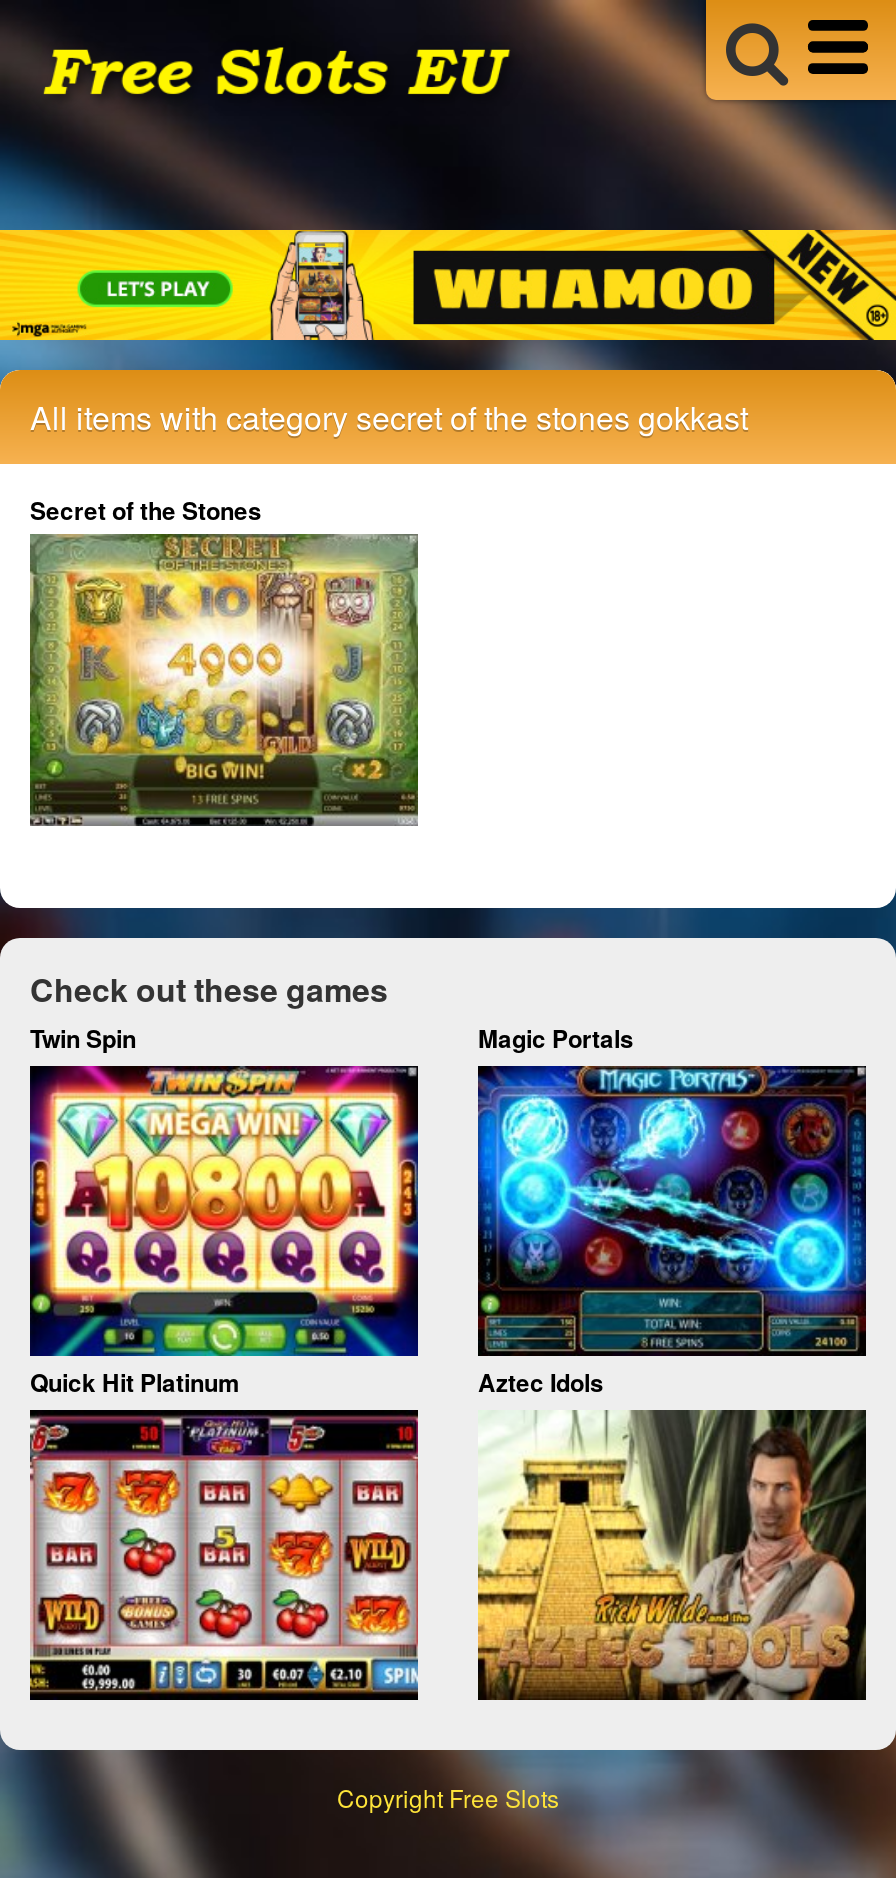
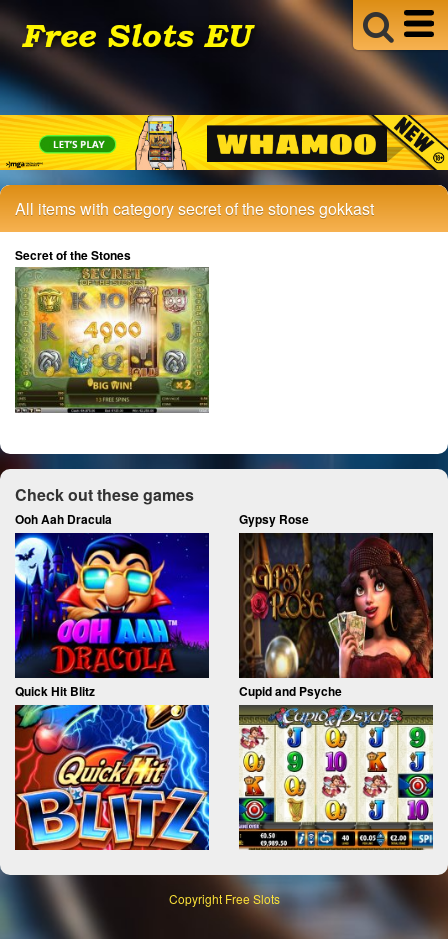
- Twin Spin
- Magic Portals
+ Ooh Aah Dracula
+ Gypsy Rose

- [image]
- Quick Hit Platinum
- Aztec Idols
+ [image]
+ Quick Hit Blitz
+ Cupid and Psyche

- [image]
+ [image]

- [image]
+ [image]

- [image]
+ [image]
